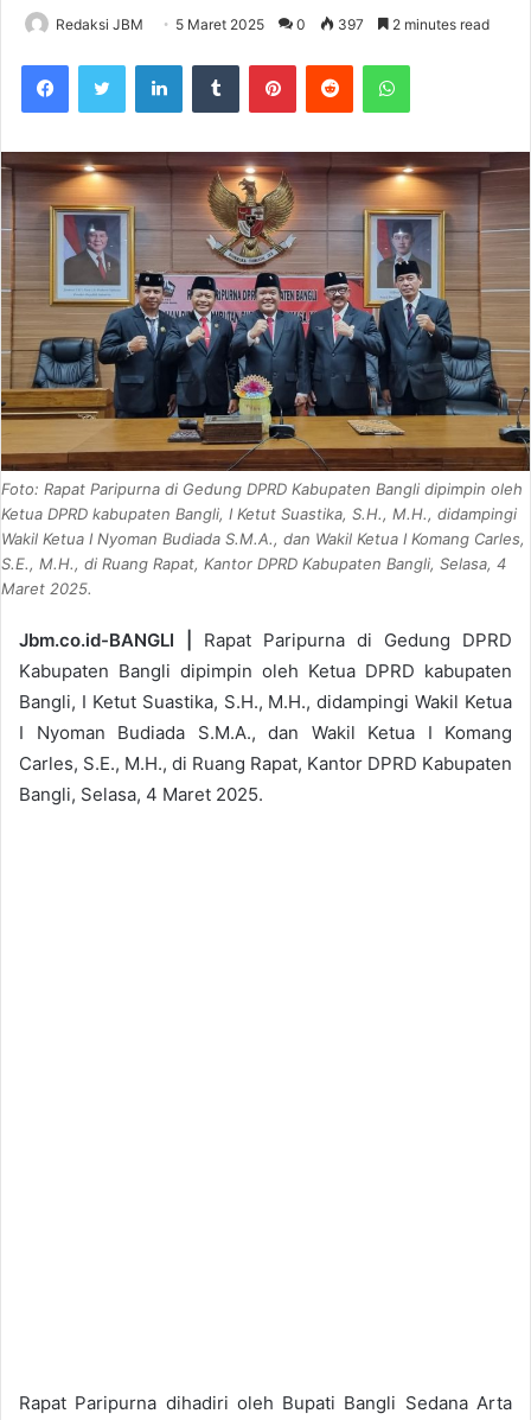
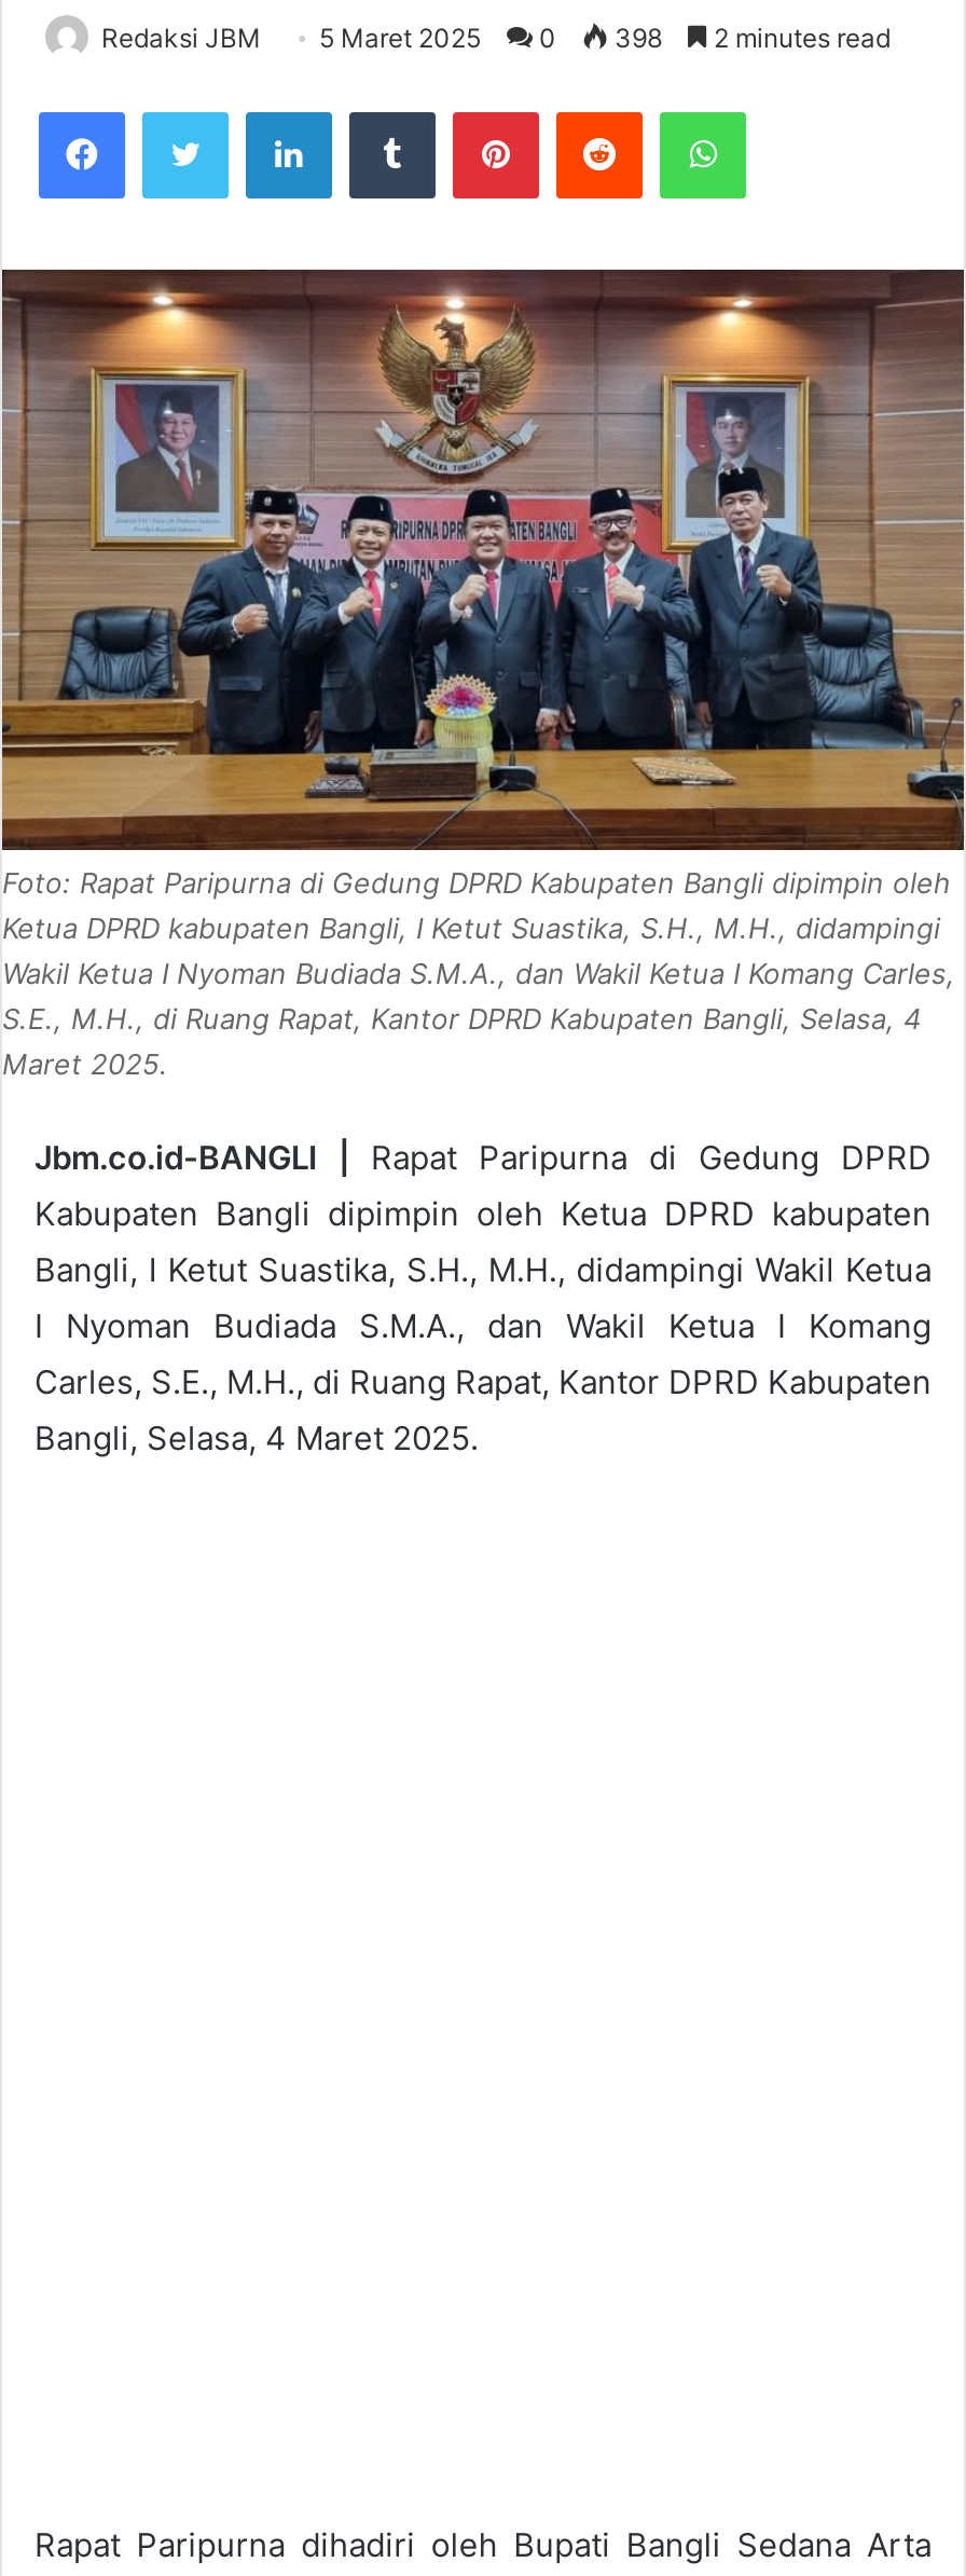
- Redaksi JBM 5 Maret 2025 0 397 2 minutes read
+ Redaksi JBM 5 Maret 2025 0 398 2 minutes read
